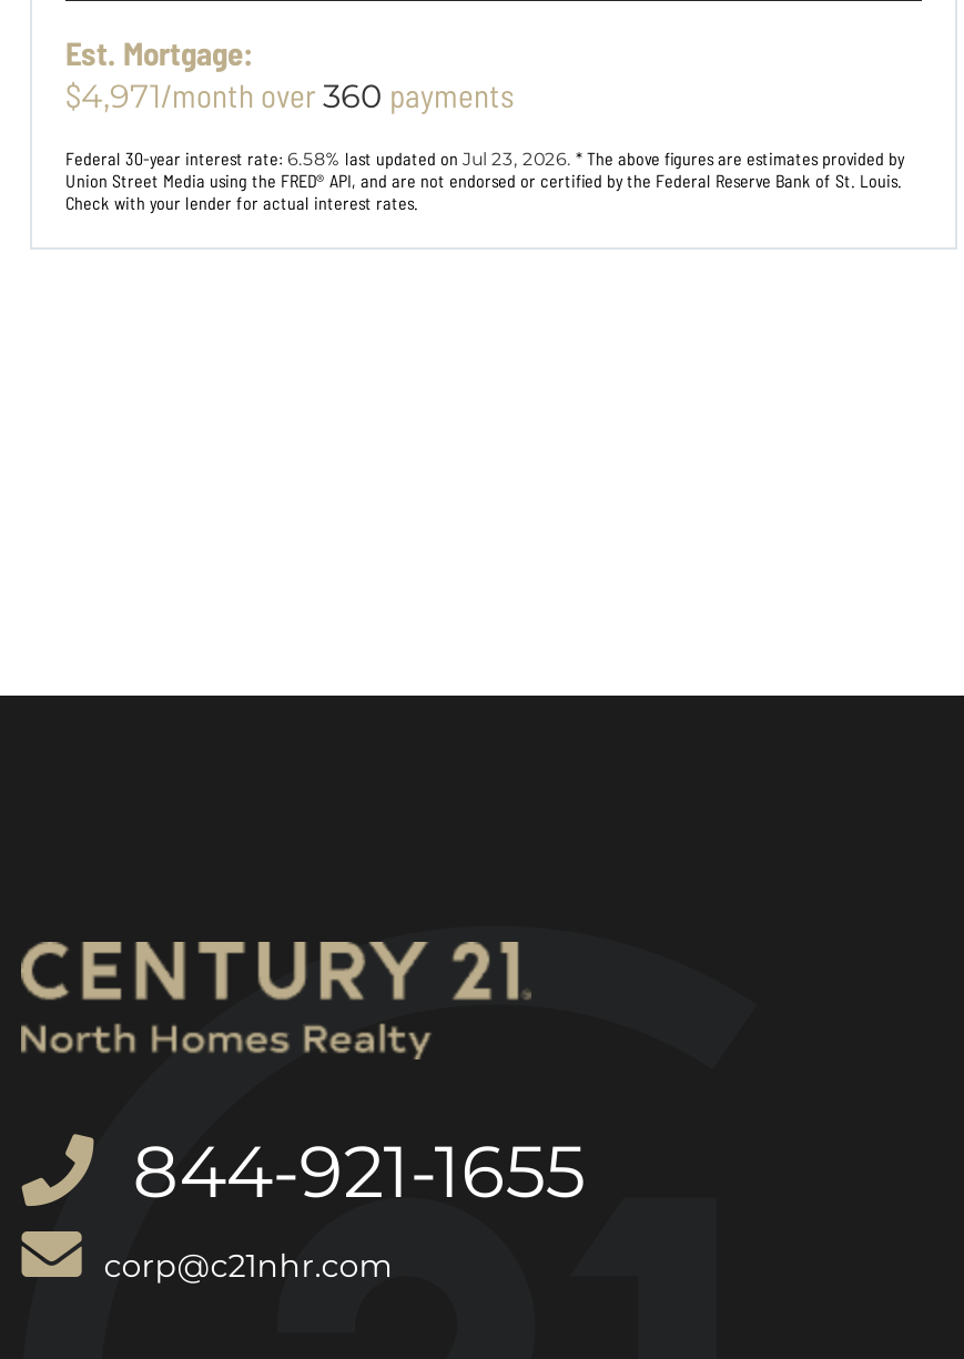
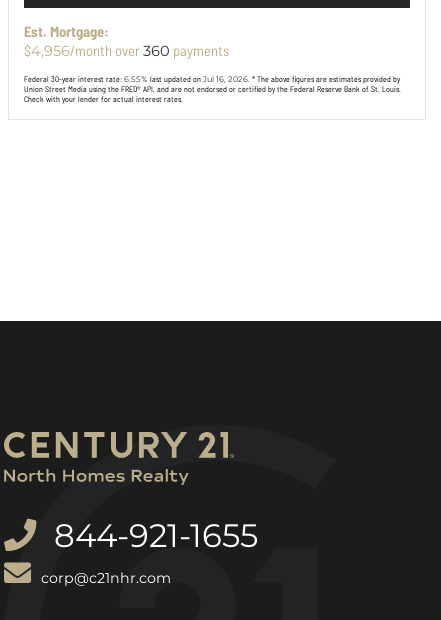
- $4,971/month over 360 payments
+ $4,956/month over 360 payments

- Federal 30-year interest rate: 6.58% last updated on Jul 23, 2026. * The above figures are estimates provided by
+ Federal 30-year interest rate: 6.55% last updated on Jul 16, 2026. * The above figures are estimates provided by
